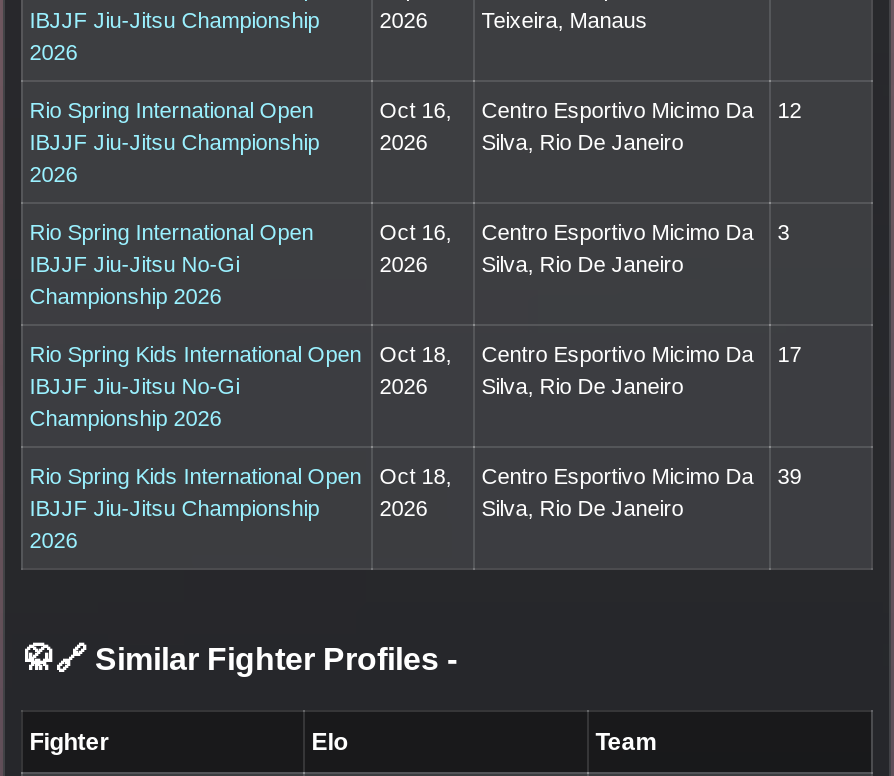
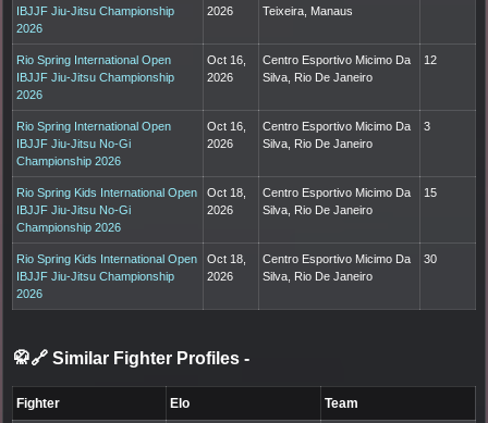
- Rio Spring Kids International Open Oct 18, Centro Esportivo Micimo Da 17
+ Rio Spring Kids International Open Oct 18, Centro Esportivo Micimo Da 15

- Rio Spring Kids International Open Oct 18, Centro Esportivo Micimo Da 39
+ Rio Spring Kids International Open Oct 18, Centro Esportivo Micimo Da 30
